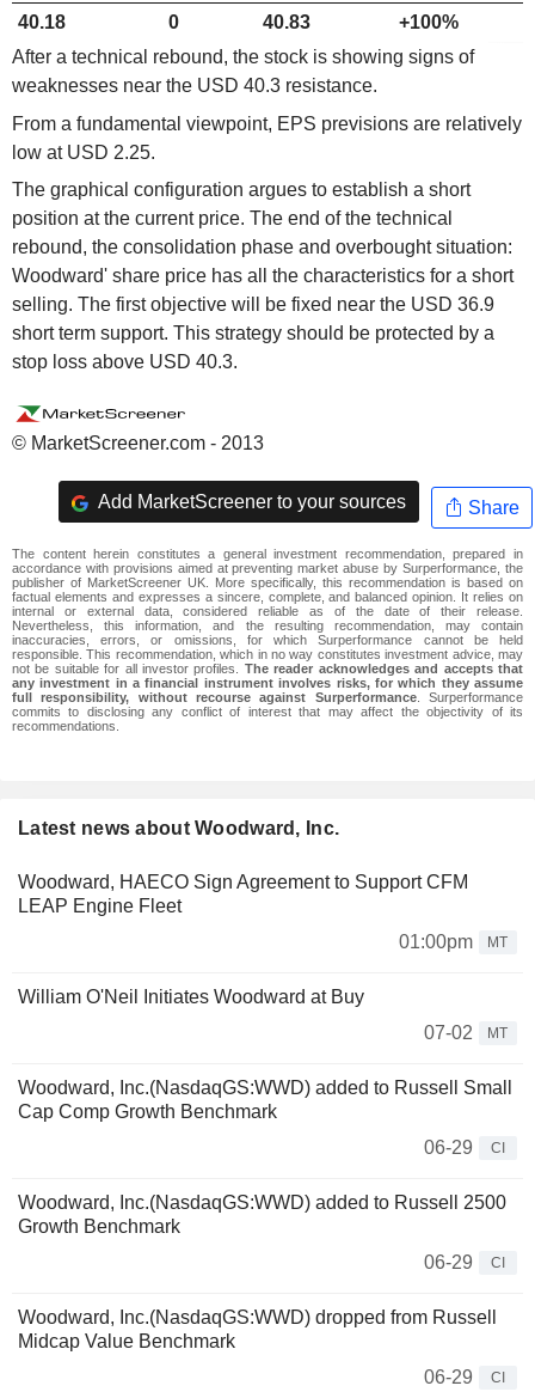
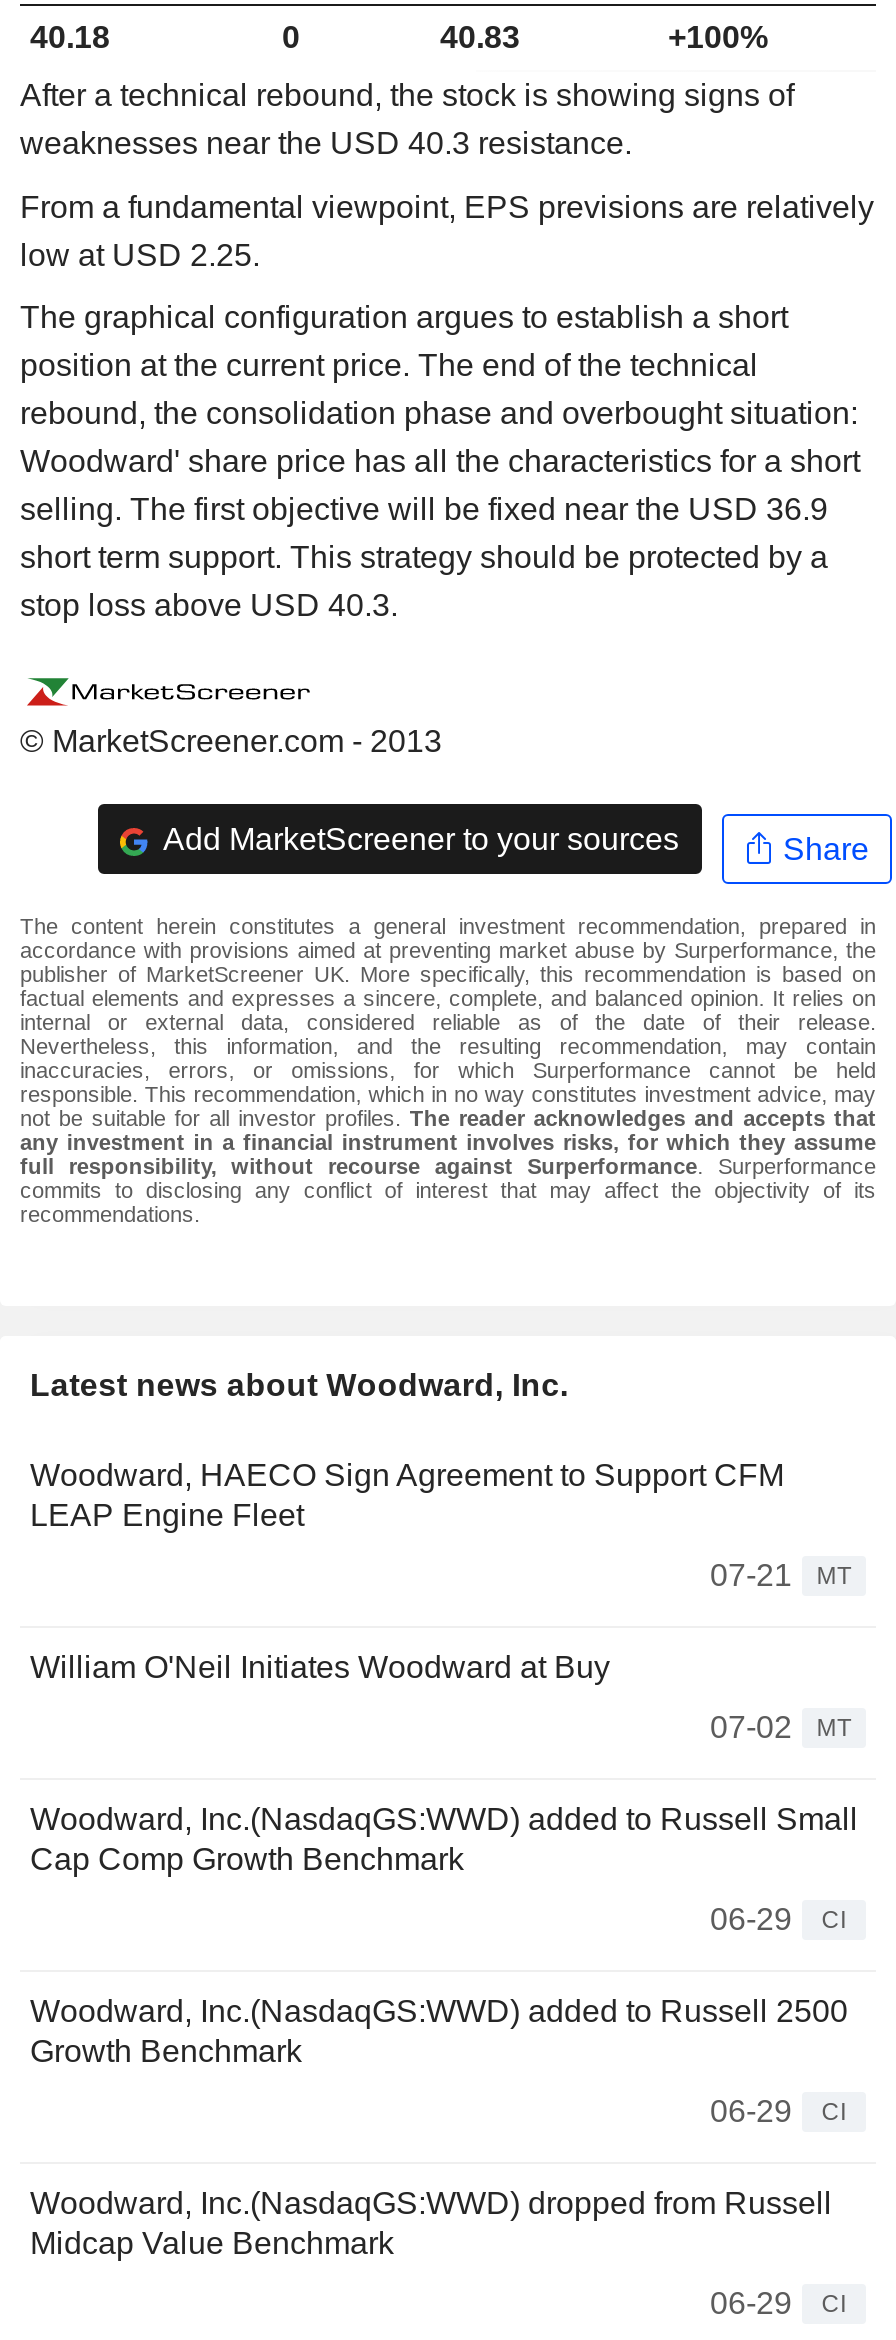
- 01:00pm MT
+ 07-21 MT
